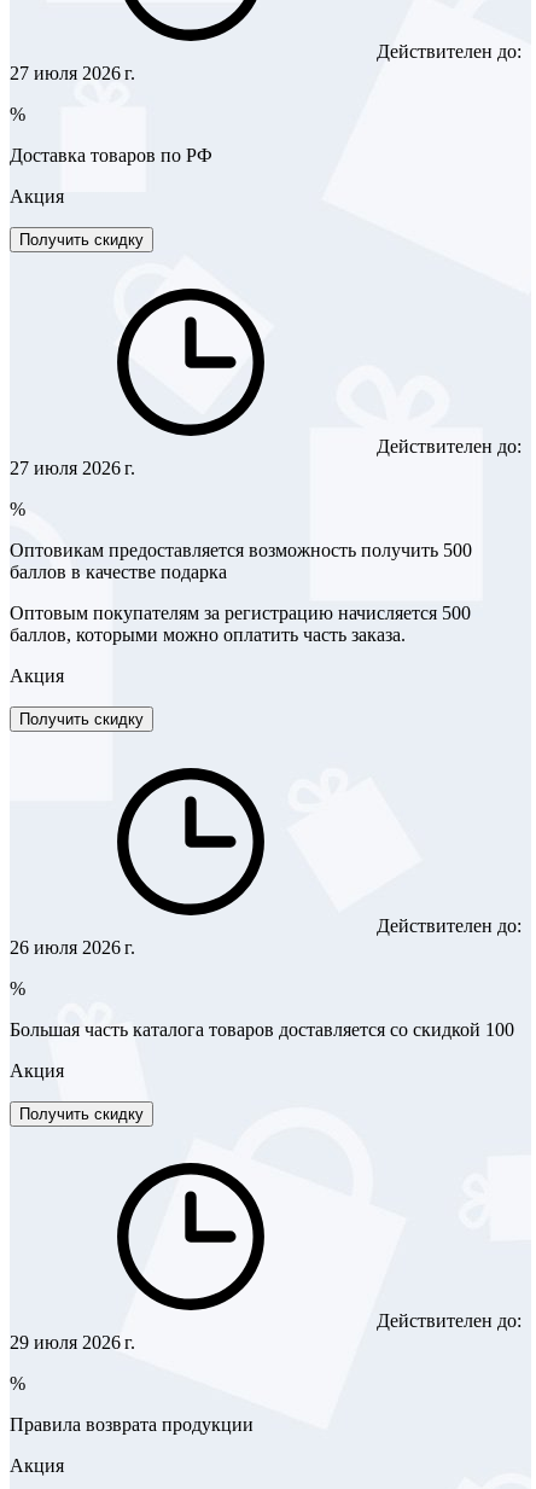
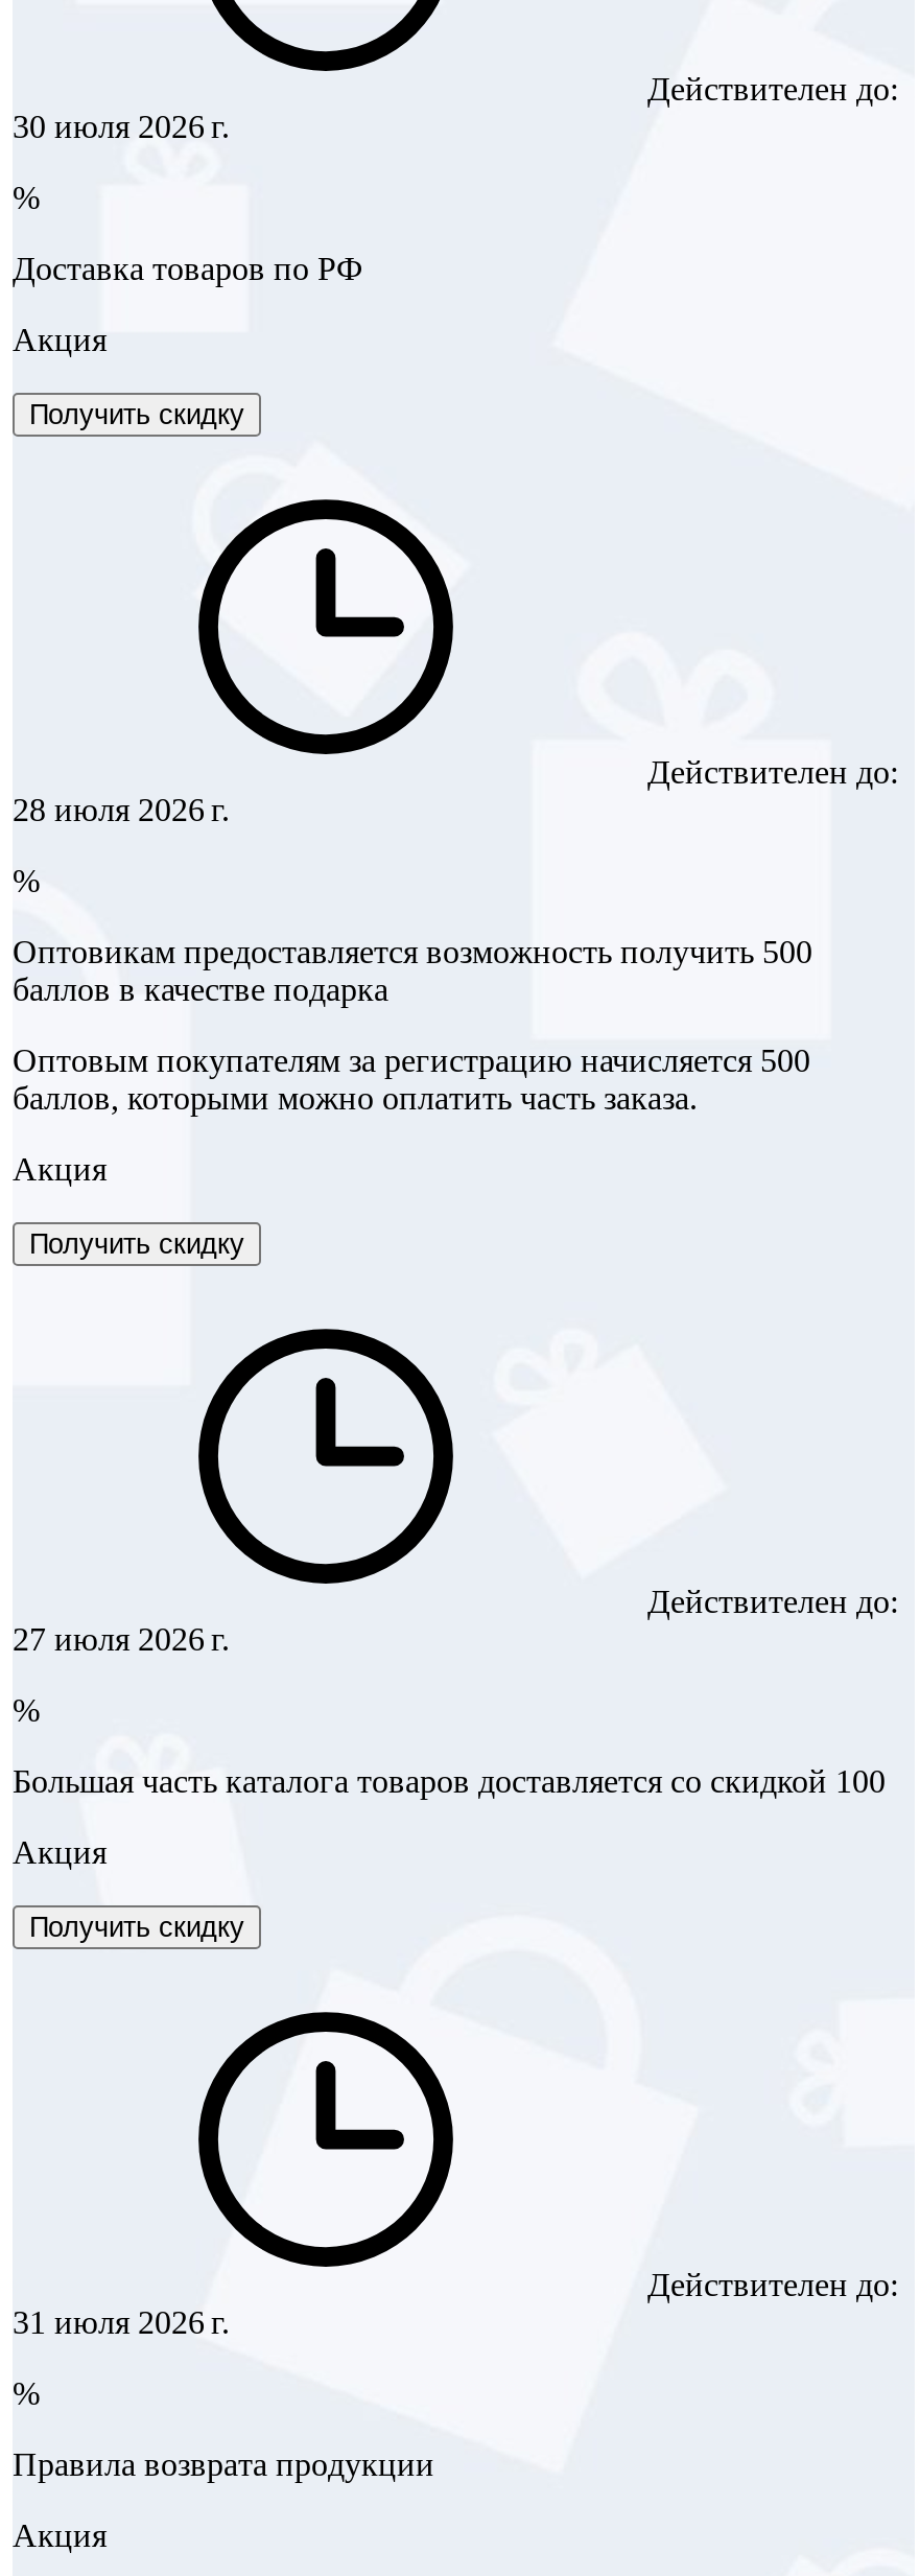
- 27 июля 2026 г.
+ 30 июля 2026 г.

- 27 июля 2026 г.
+ 28 июля 2026 г.

- 26 июля 2026 г.
+ 27 июля 2026 г.

- 29 июля 2026 г.
+ 31 июля 2026 г.
